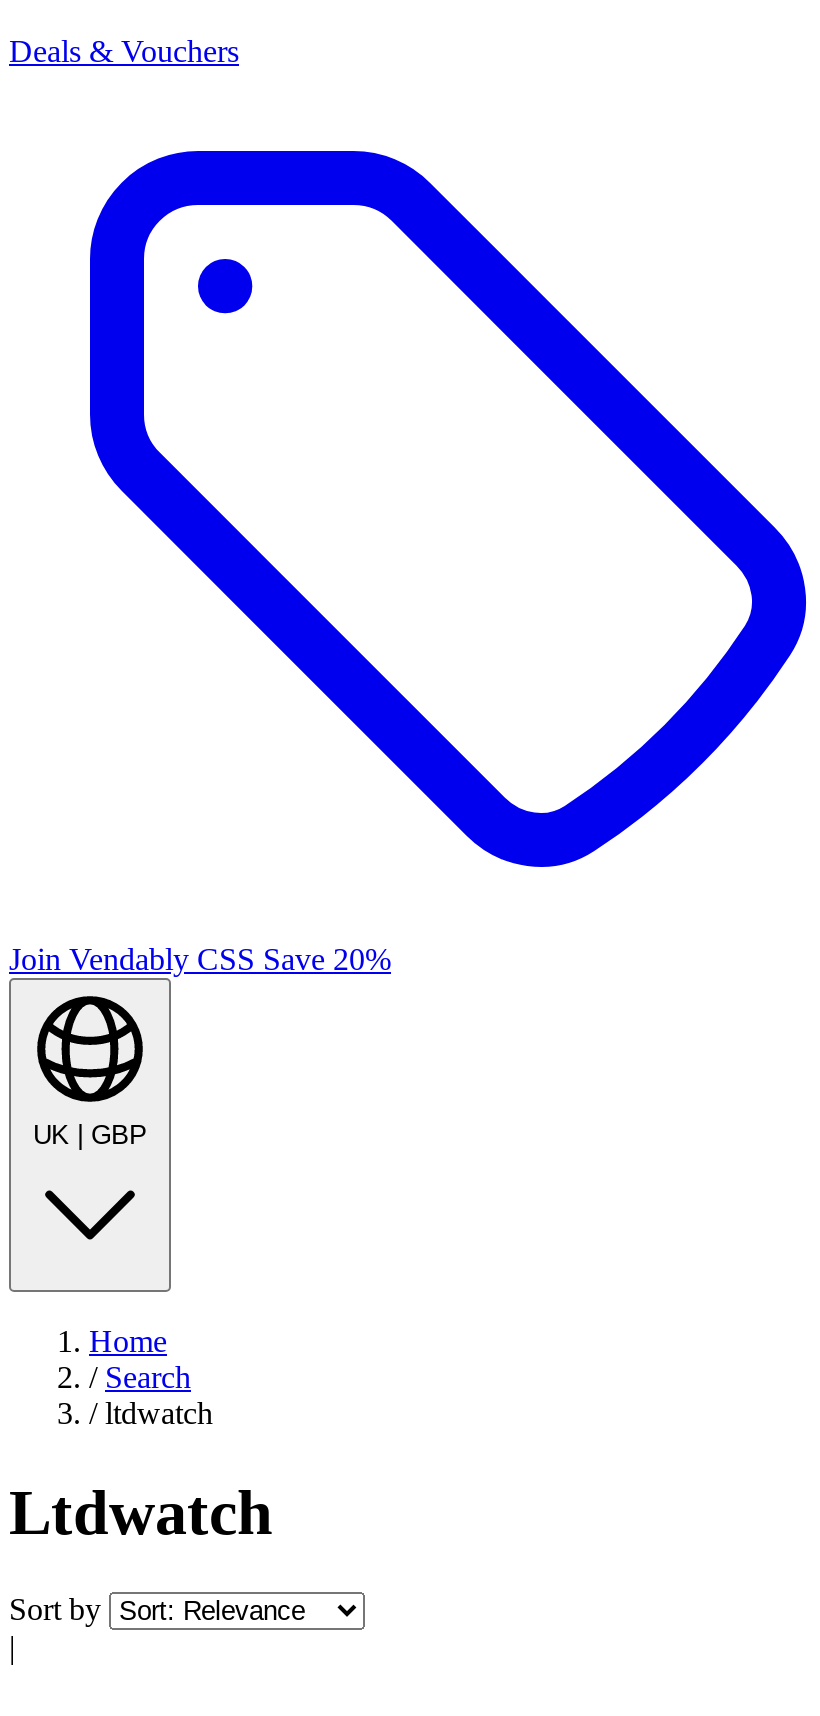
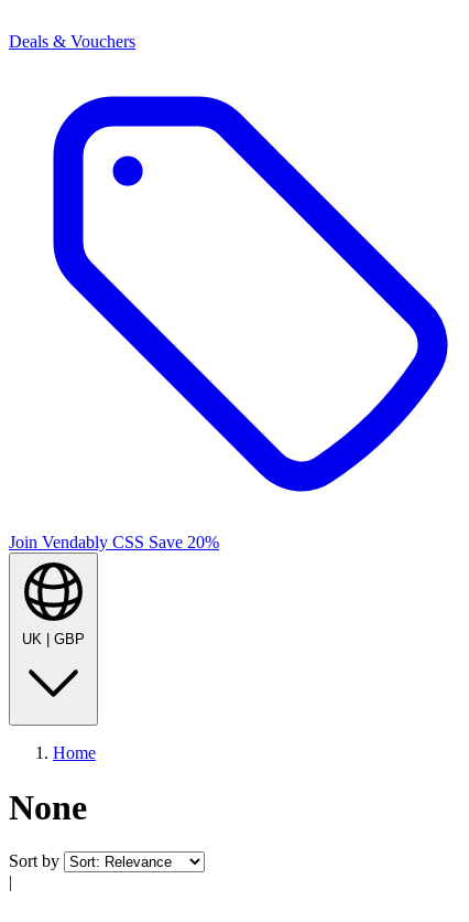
- / Search
- / ltdwatch
- Ltdwatch
+ None
